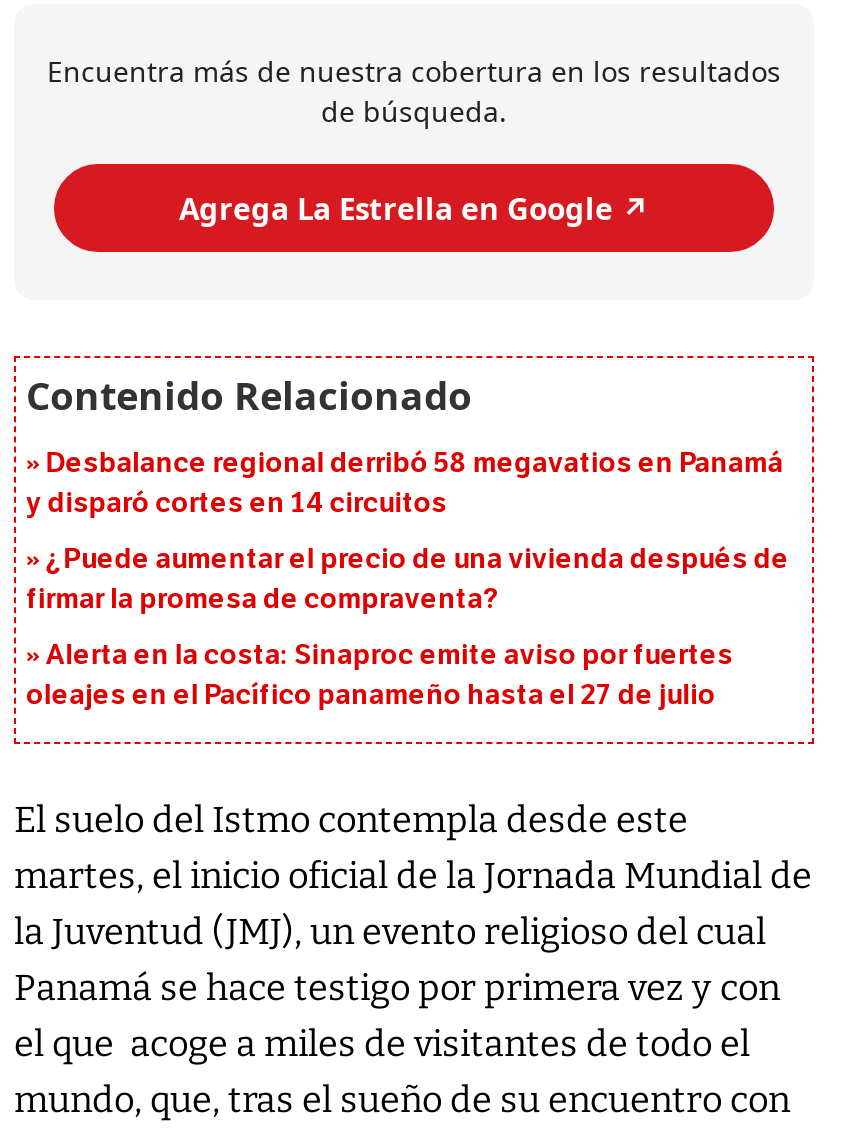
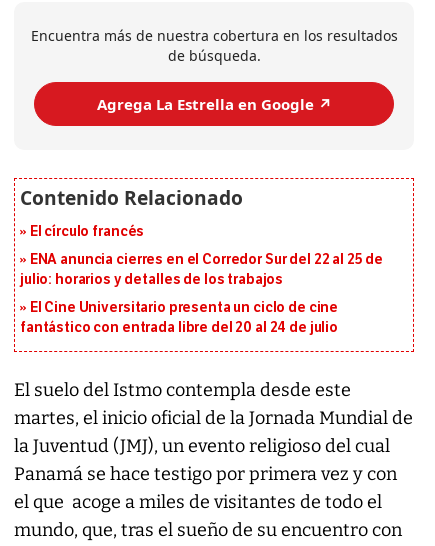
- Desbalance regional derribó 58 megavatios en Panamá
- y disparó cortes en 14 circuitos
+ El círculo francés

- ¿Puede aumentar el precio de una vivienda después de
- firmar la promesa de compraventa?
+ ENA anuncia cierres en el Corredor Sur del 22 al 25 de
+ julio: horarios y detalles de los trabajos

- Alerta en la costa: Sinaproc emite aviso por fuertes
- oleajes en el Pacífico panameño hasta el 27 de julio
+ El Cine Universitario presenta un ciclo de cine
+ fantástico con entrada libre del 20 al 24 de julio
